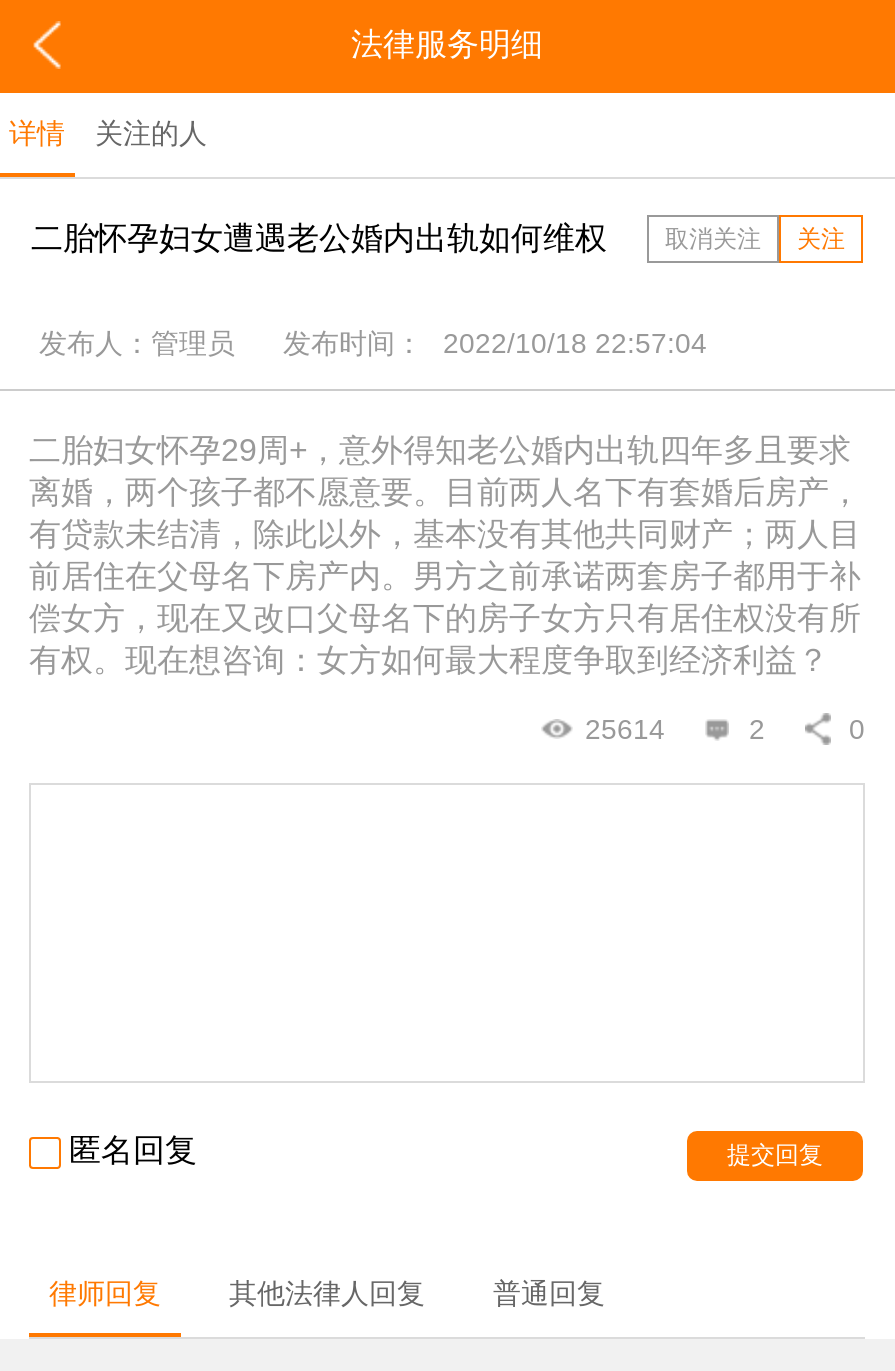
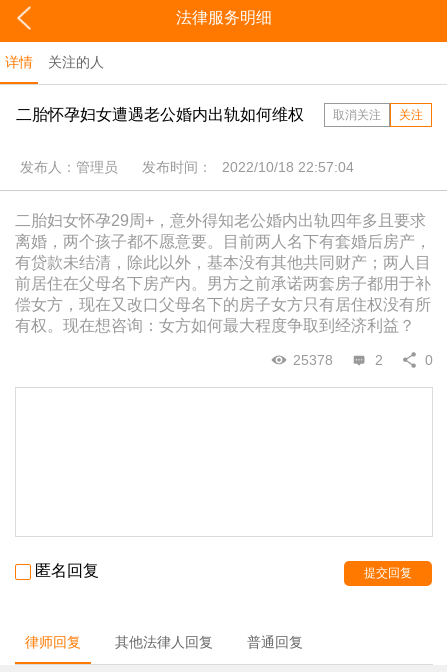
- 25614
+ 25378
